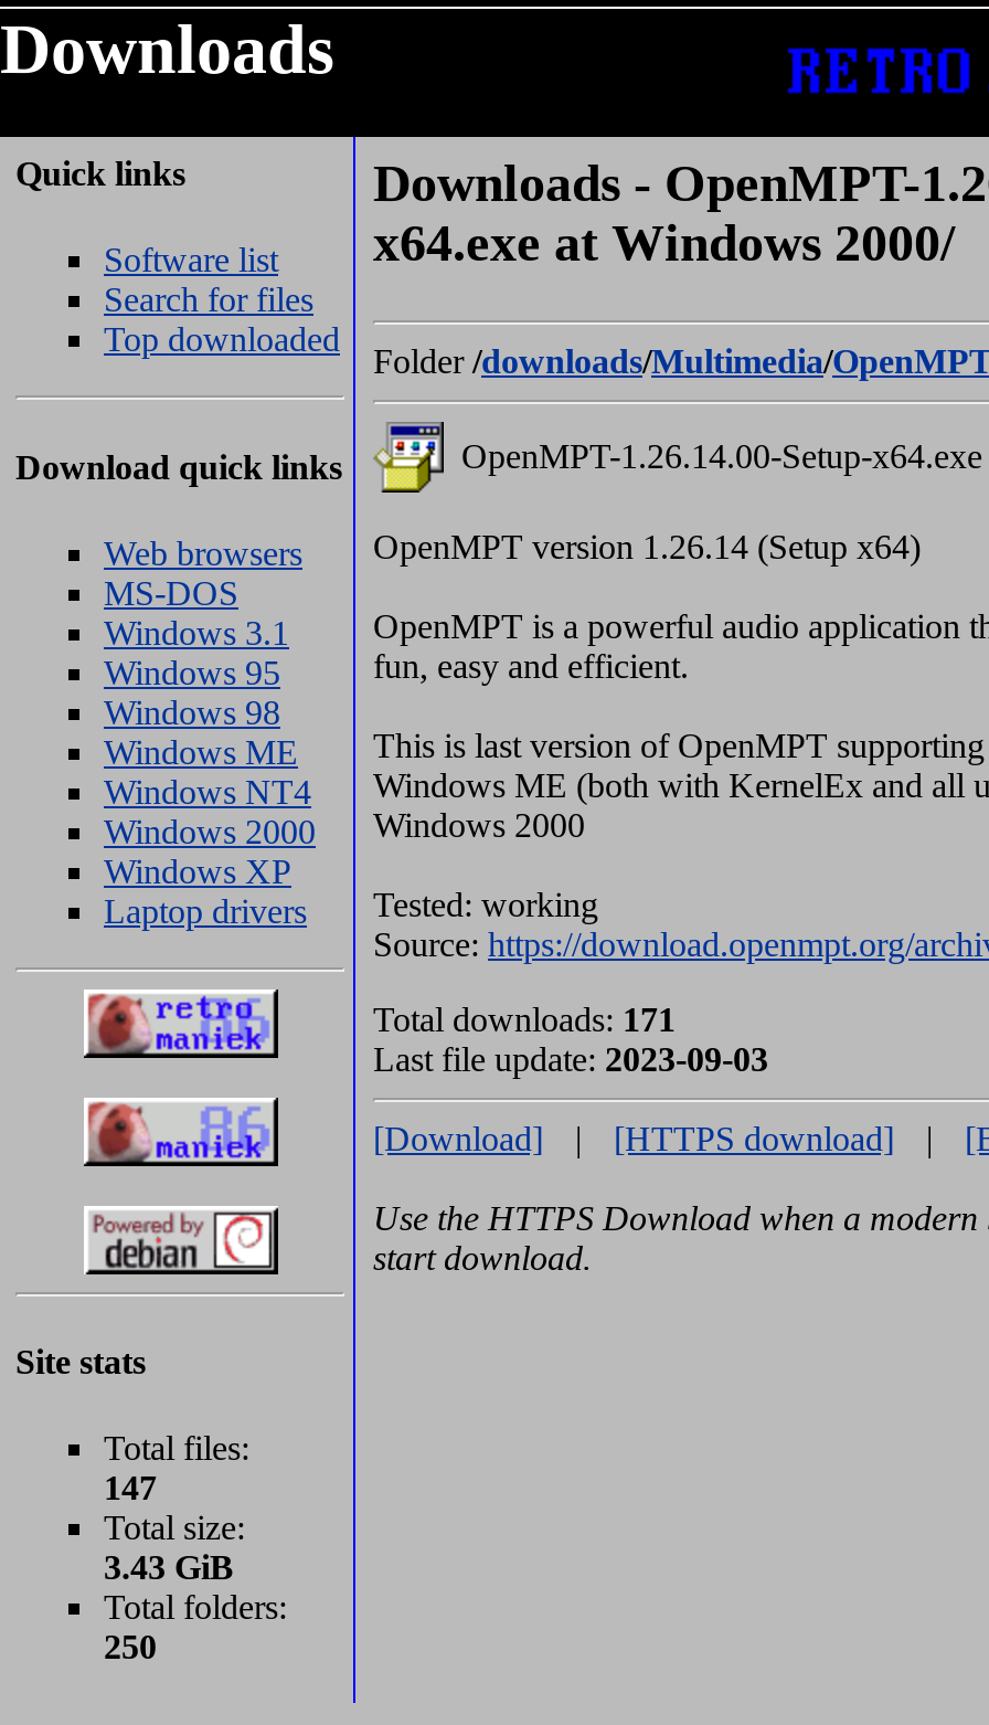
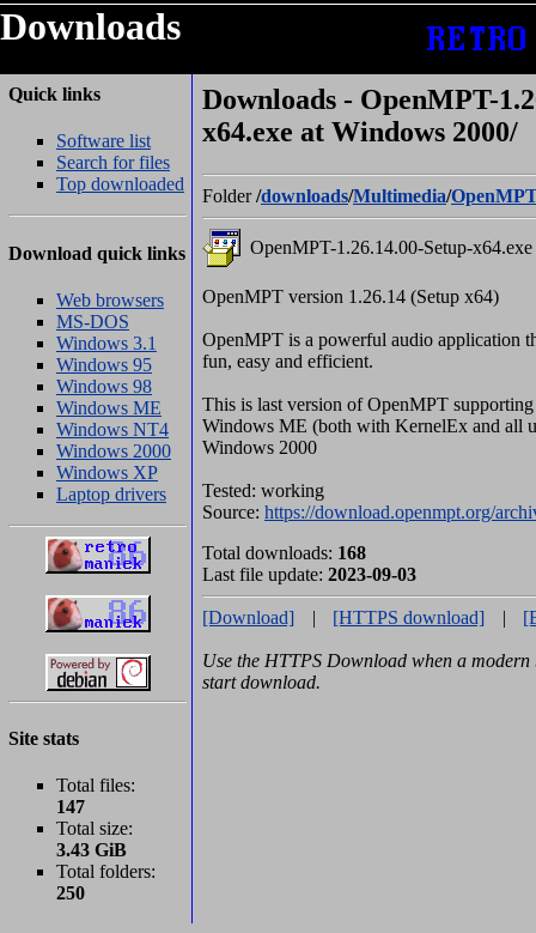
- Total downloads: 171
+ Total downloads: 168
